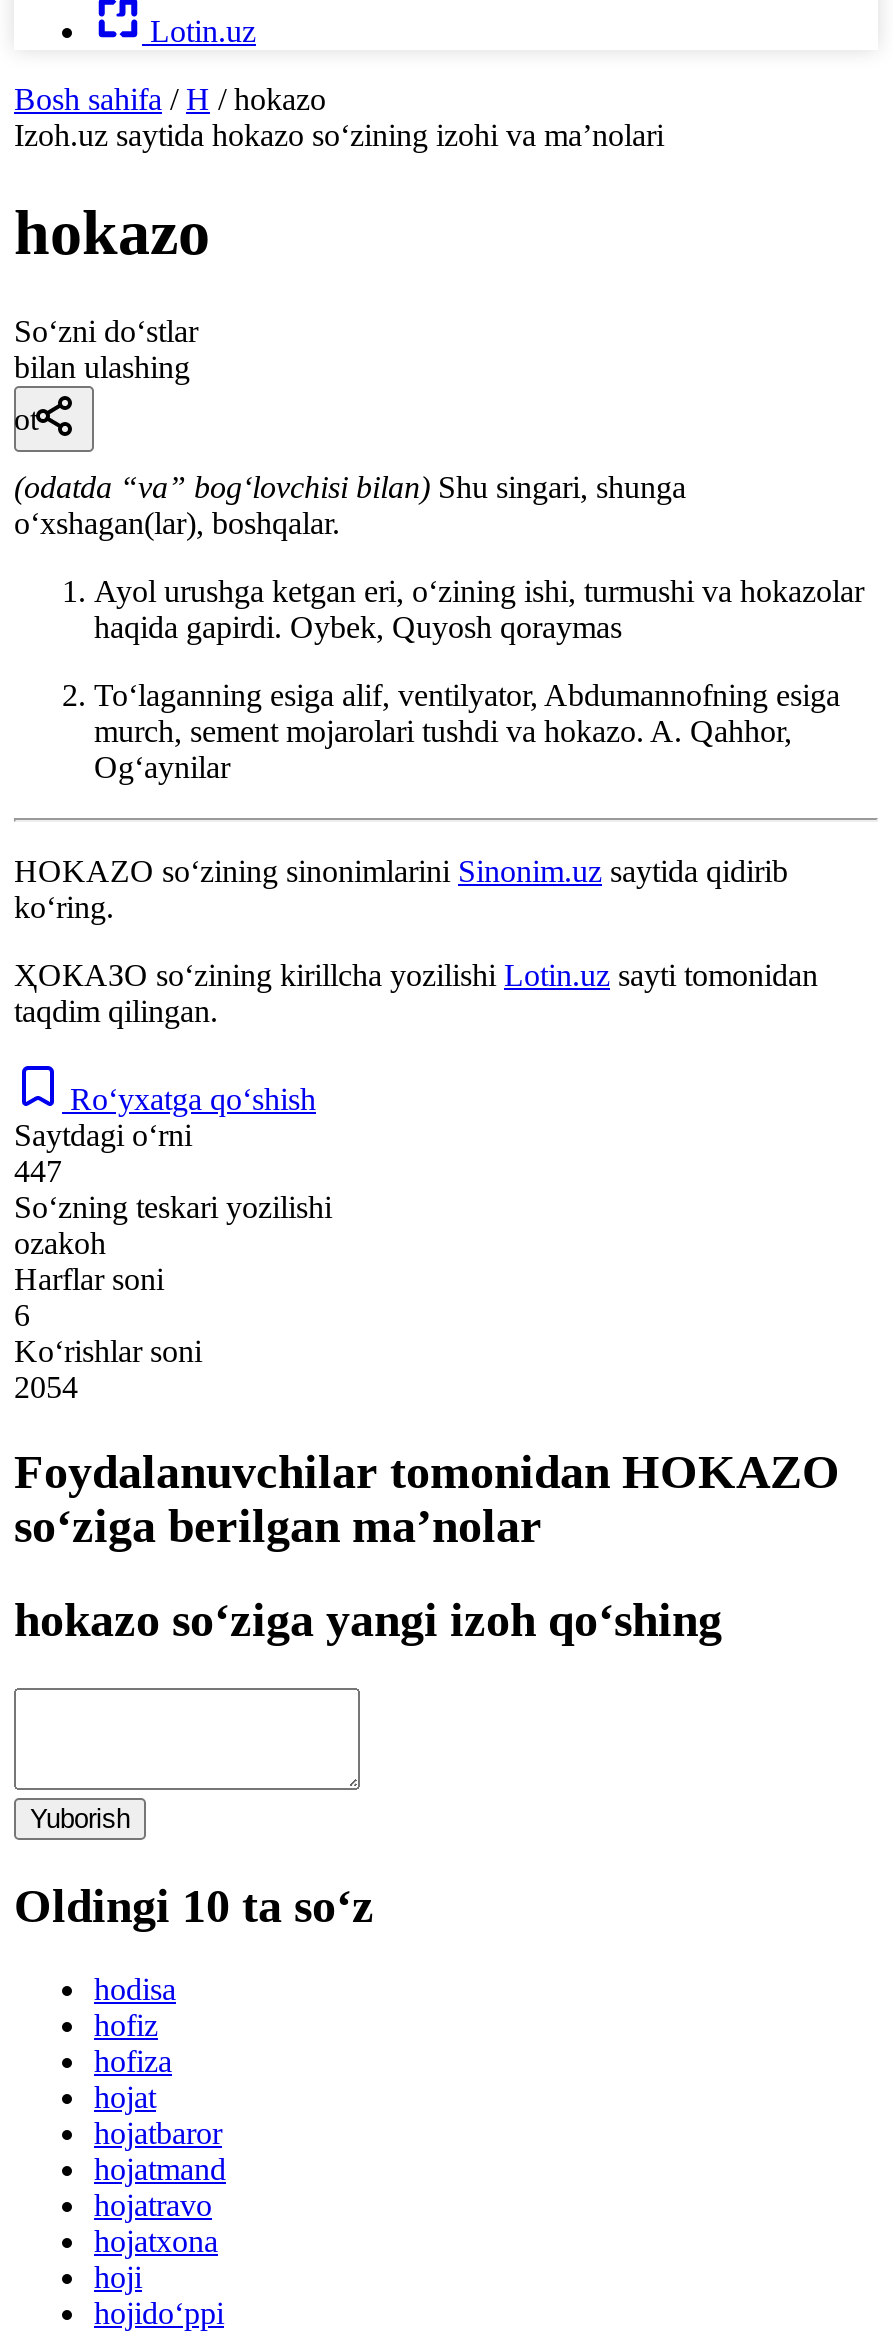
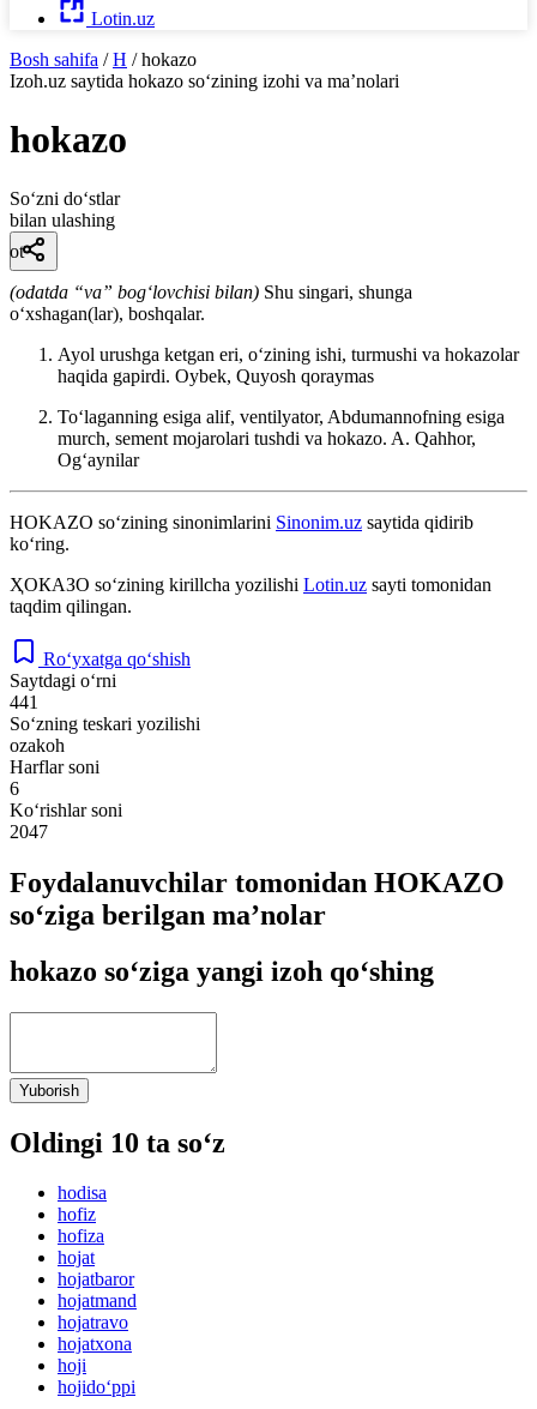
- 447
+ 441

- 2054
+ 2047
